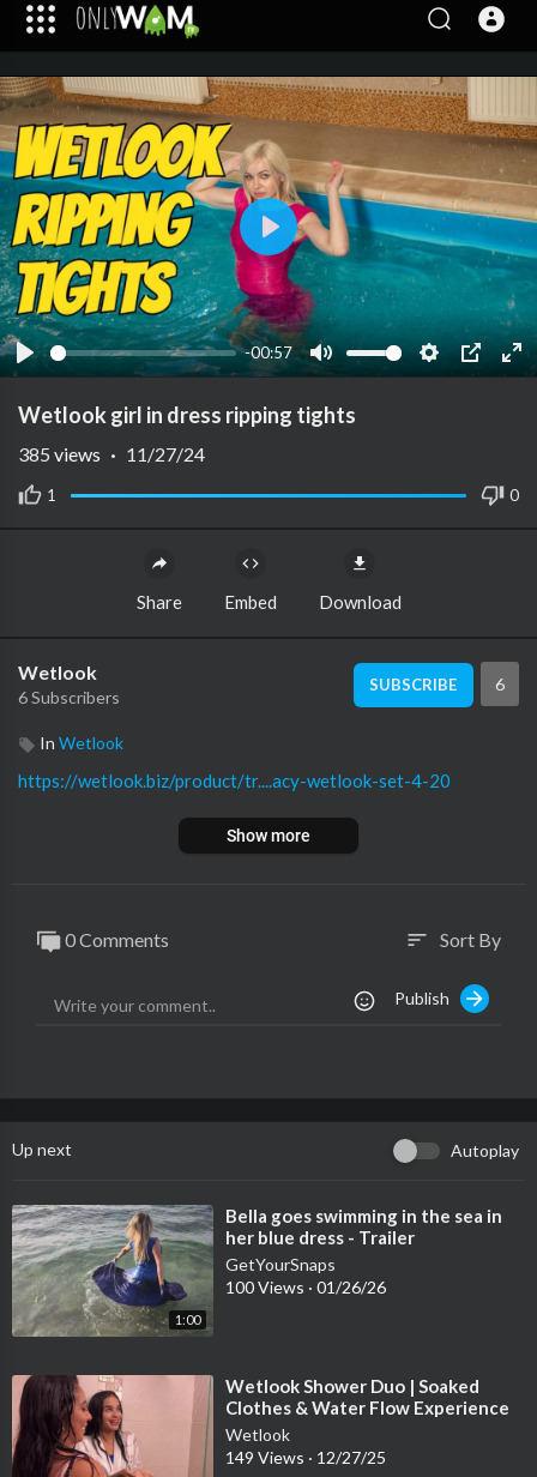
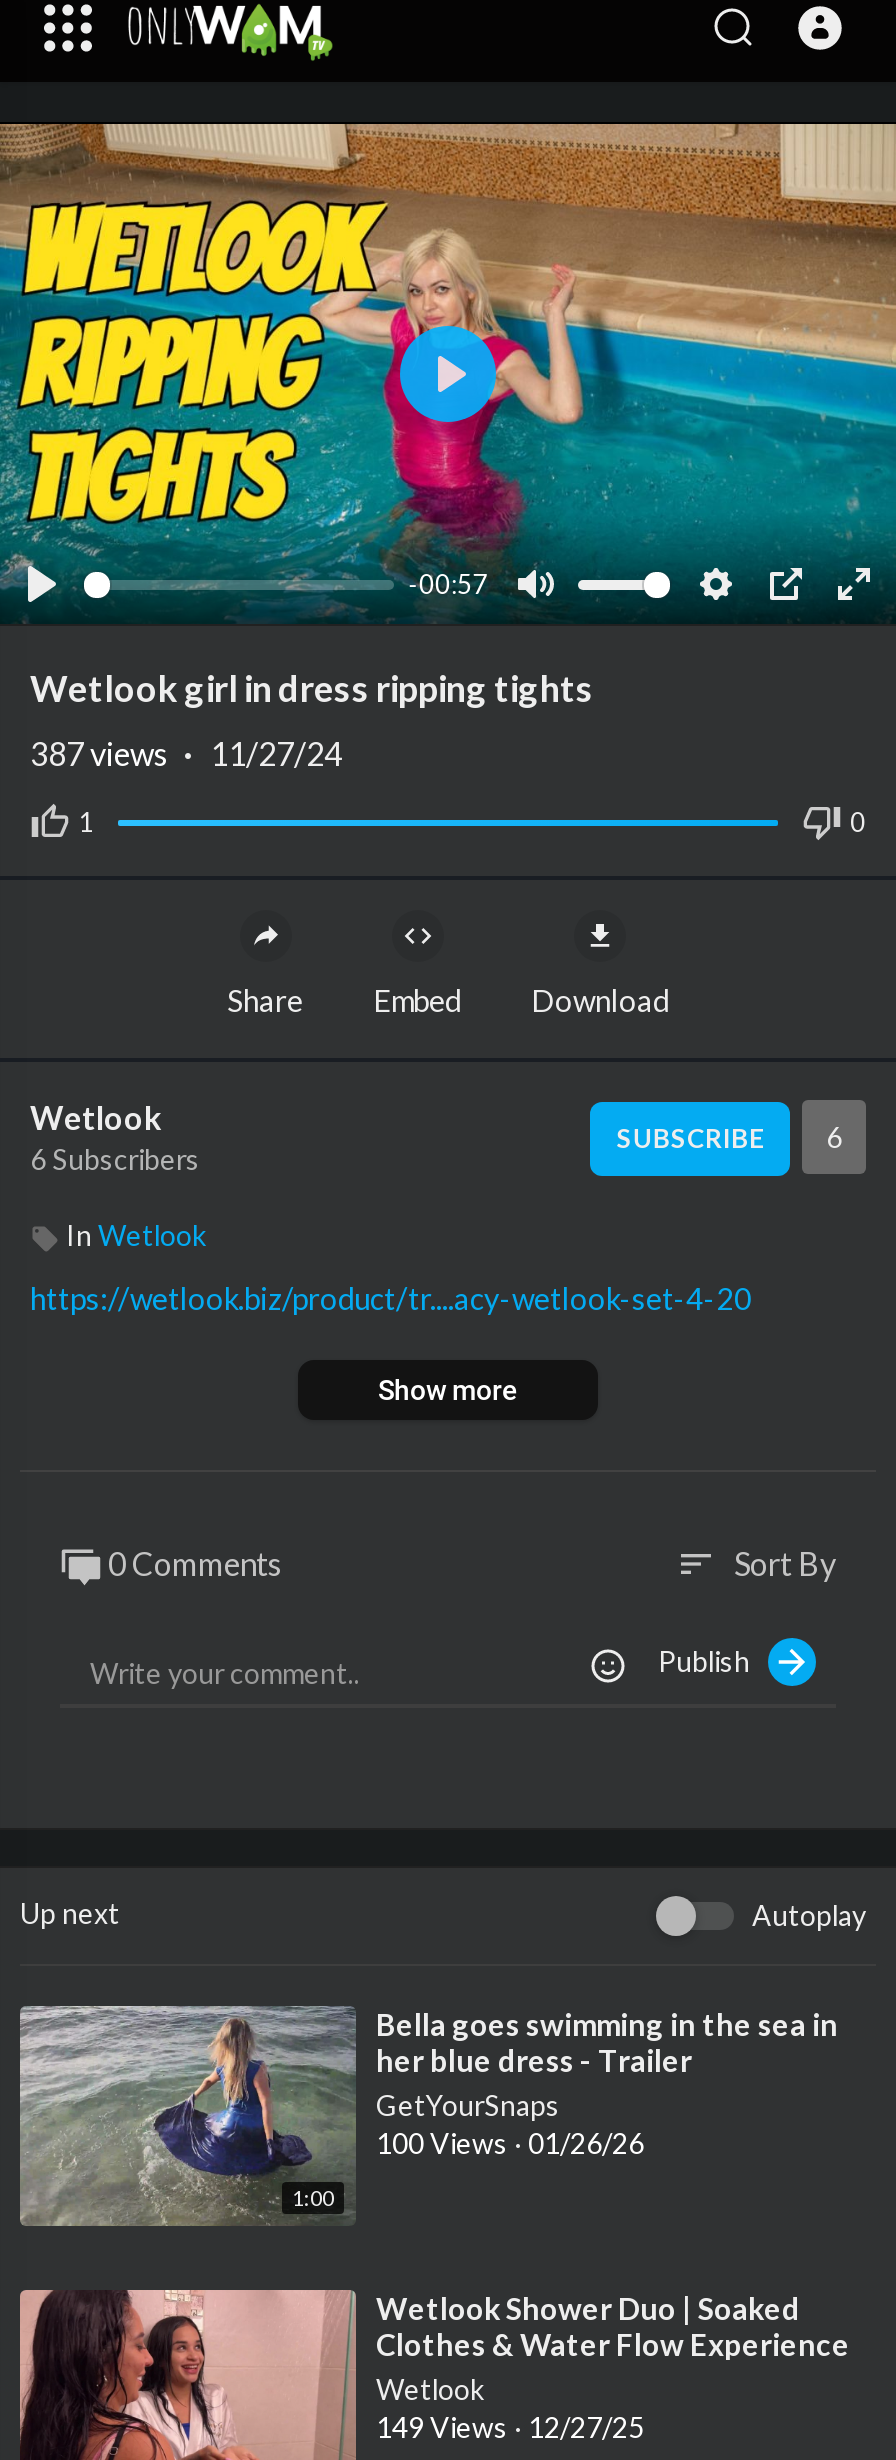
- 385views · 11/27/24
+ 387views · 11/27/24
